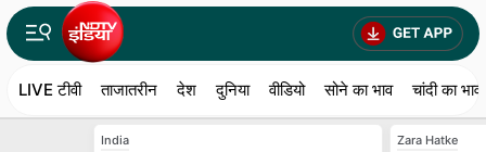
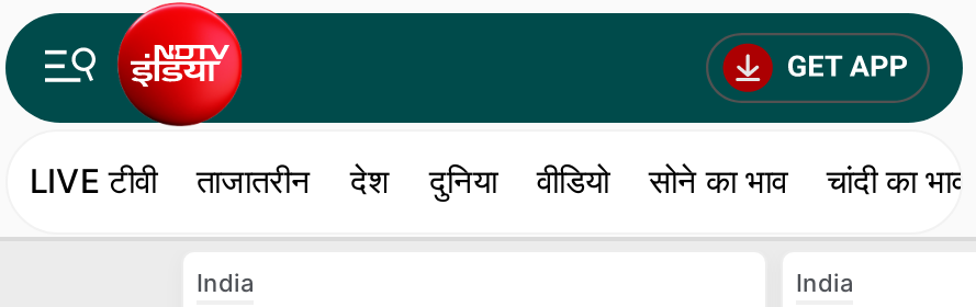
- Zara Hatke
+ India
